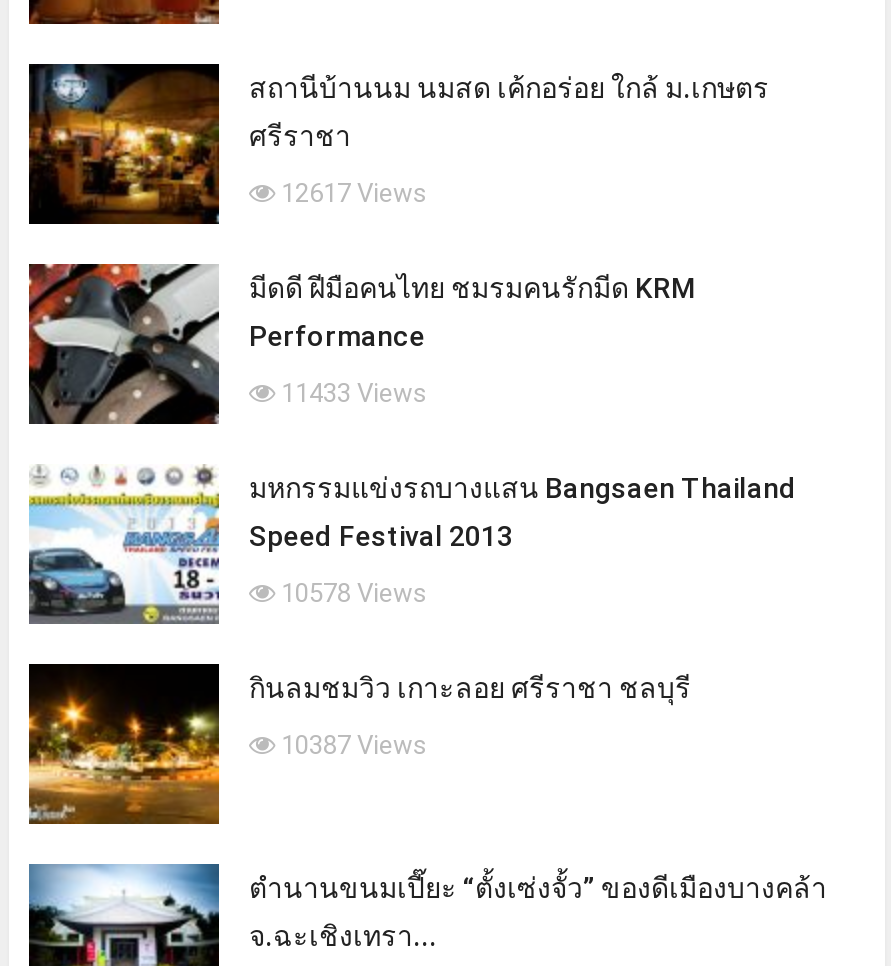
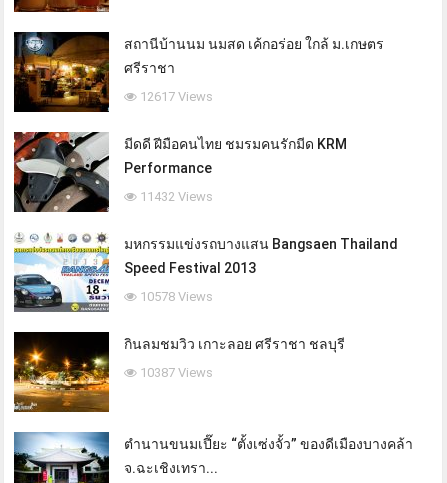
- 11433 Views
+ 11432 Views
